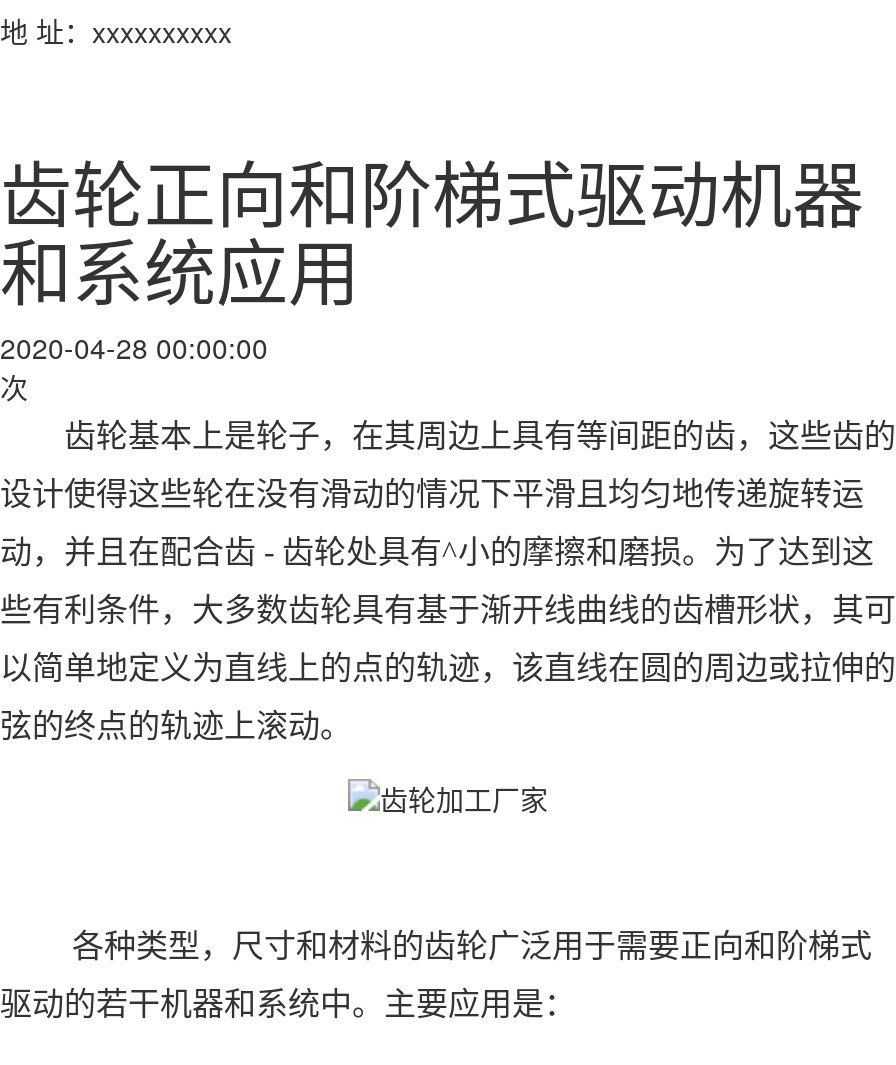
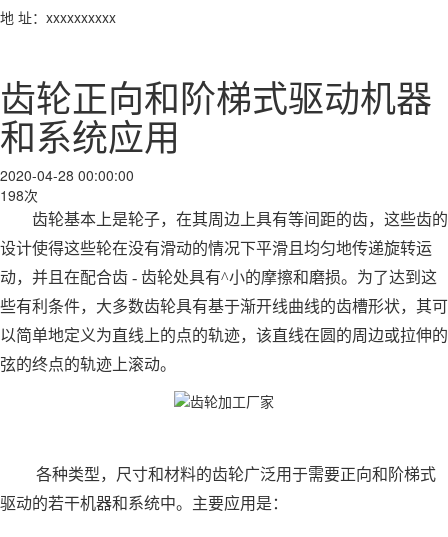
- 次
+ 198次
